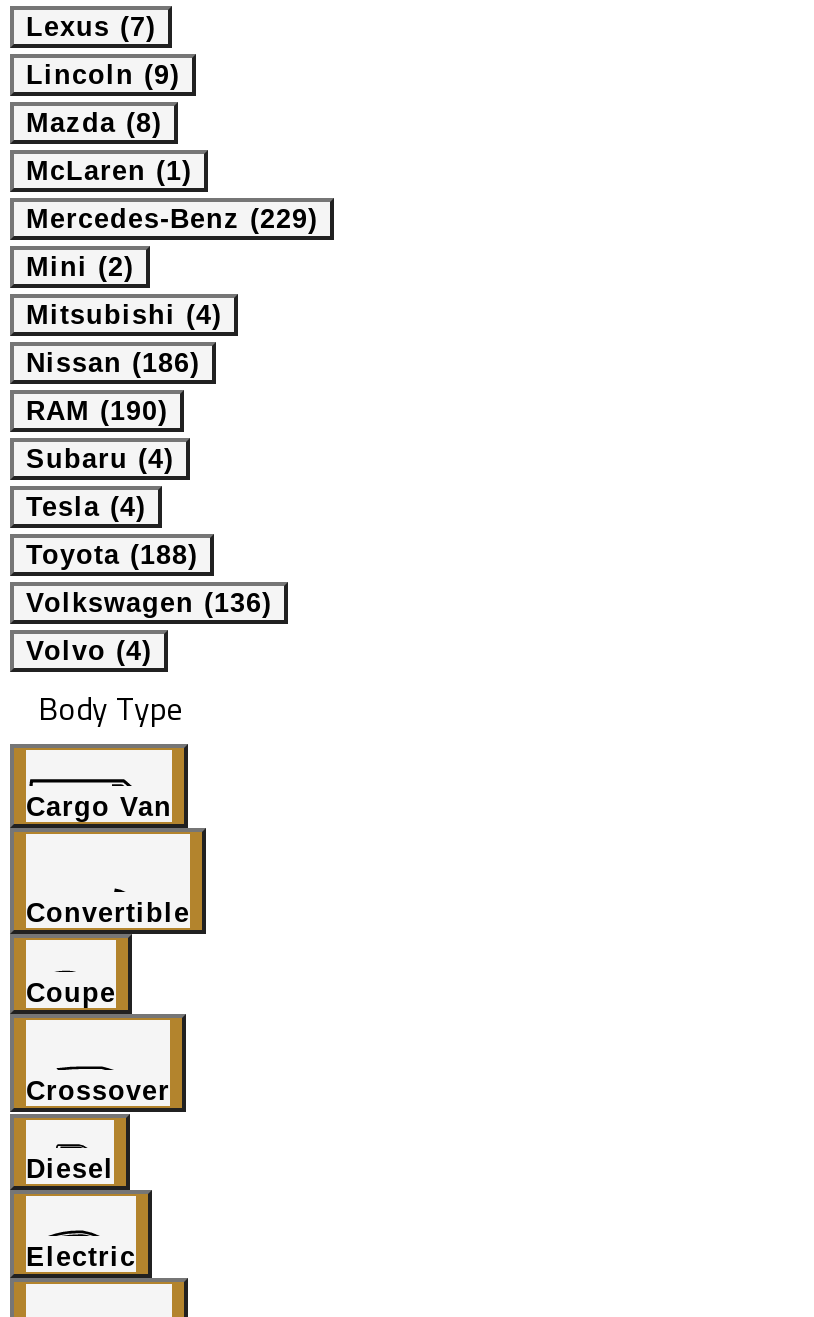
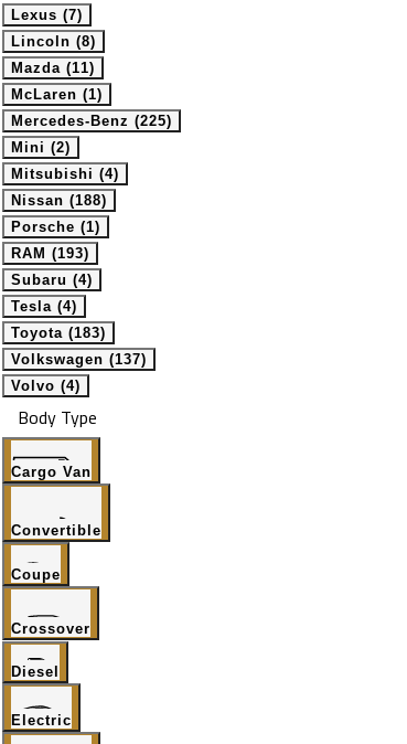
- Lincoln (9)
+ Lincoln (8)

- Mazda (8)
+ Mazda (11)

- Mercedes-Benz (229)
+ Mercedes-Benz (225)

- Nissan (186)
- RAM (190)
+ Nissan (188)
+ Porsche (1)
+ RAM (193)

- Toyota (188)
+ Toyota (183)

- Volkswagen (136)
+ Volkswagen (137)
